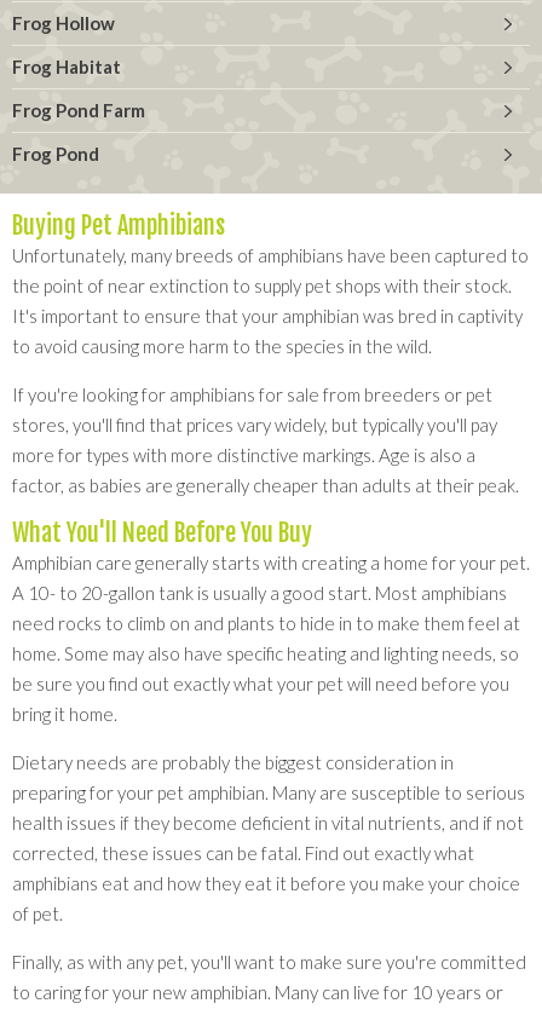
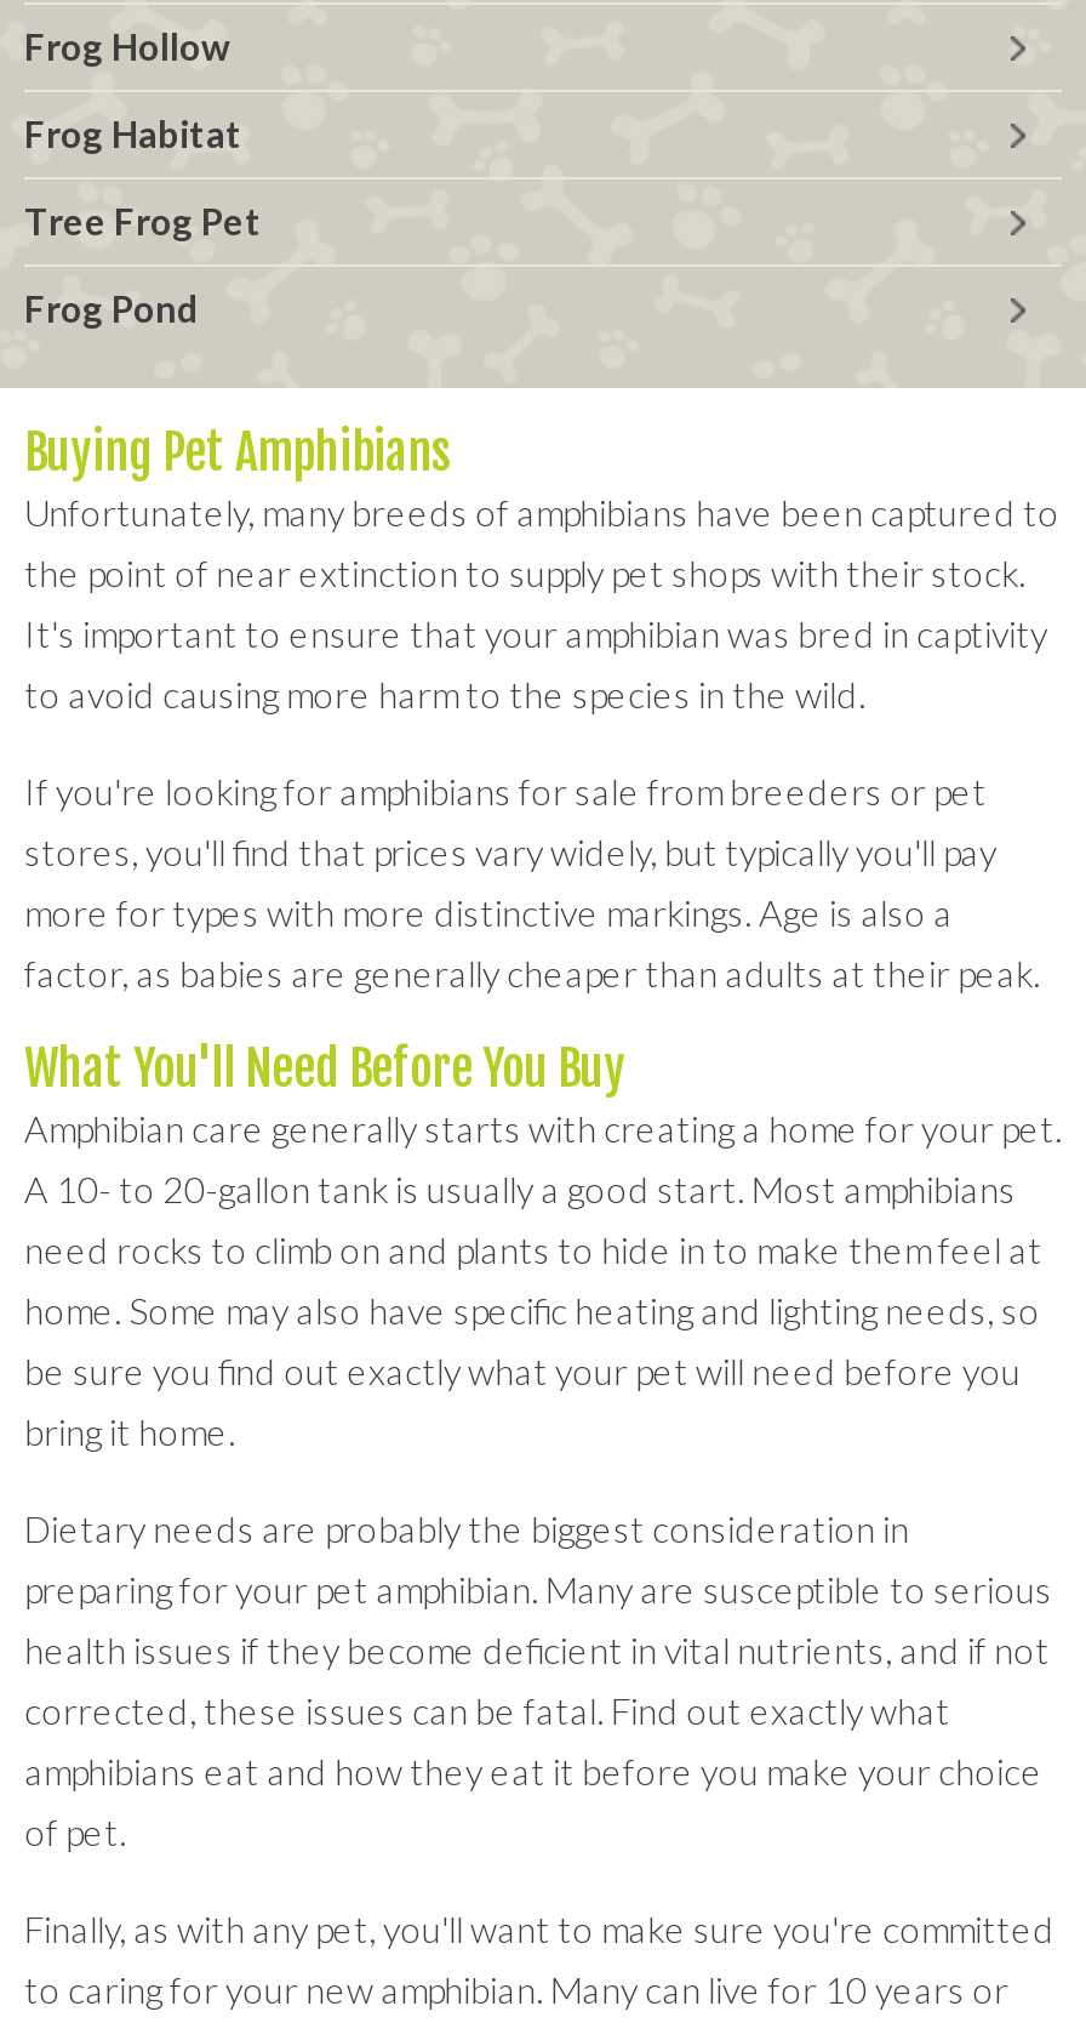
- Frog Pond Farm
+ Tree Frog Pet
